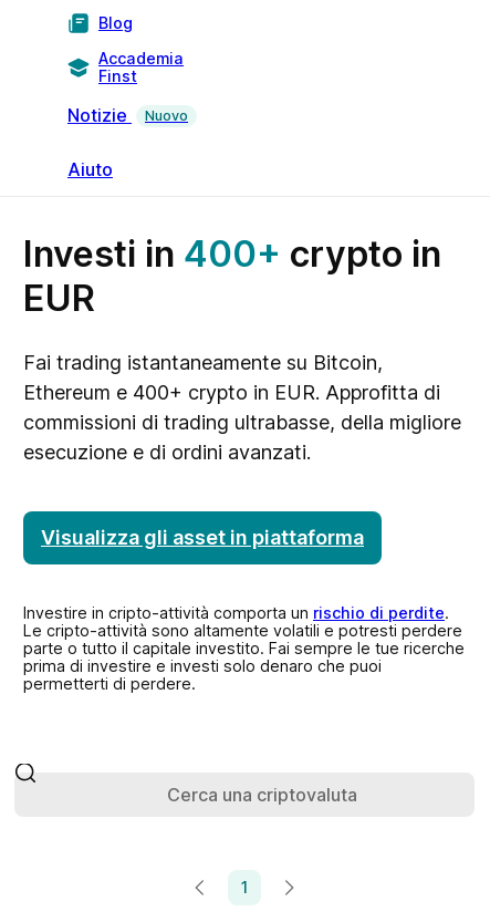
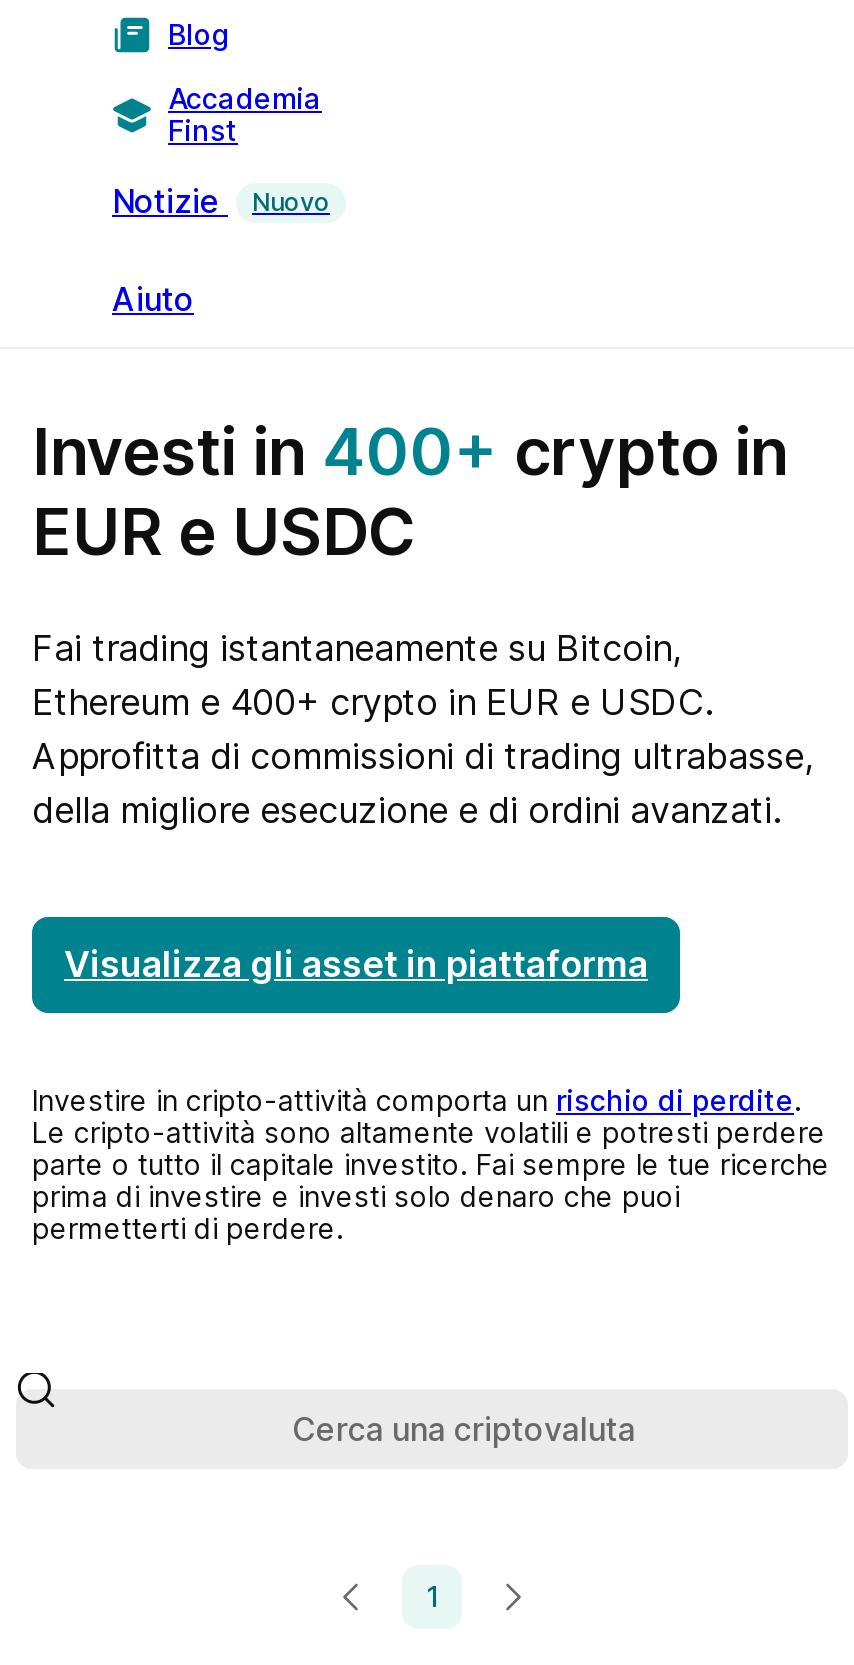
- EUR
+ EUR e USDC

- Ethereum e 400+ crypto in EUR. Approfitta di
- commissioni di trading ultrabasse, della migliore
- esecuzione e di ordini avanzati.
+ Ethereum e 400+ crypto in EUR e USDC.
+ Approfitta di commissioni di trading ultrabasse,
+ della migliore esecuzione e di ordini avanzati.
